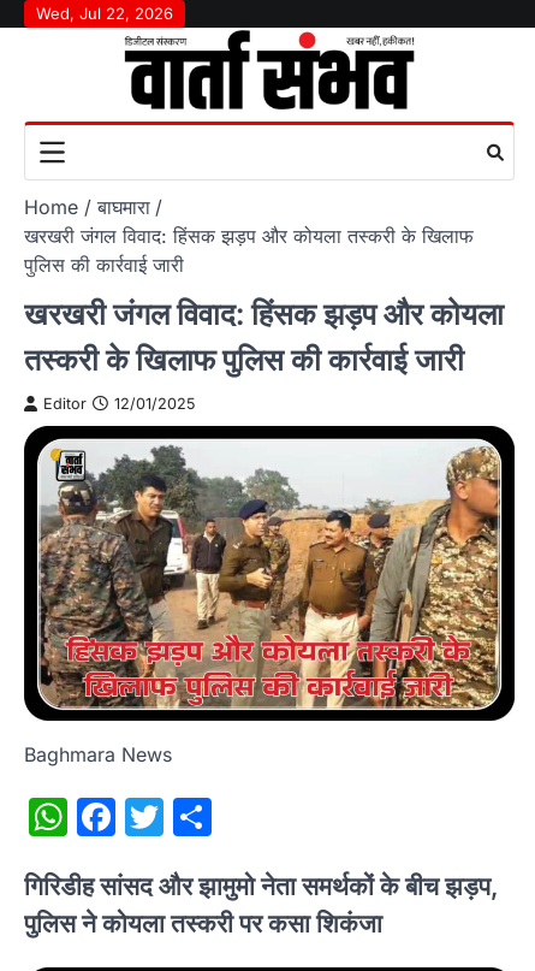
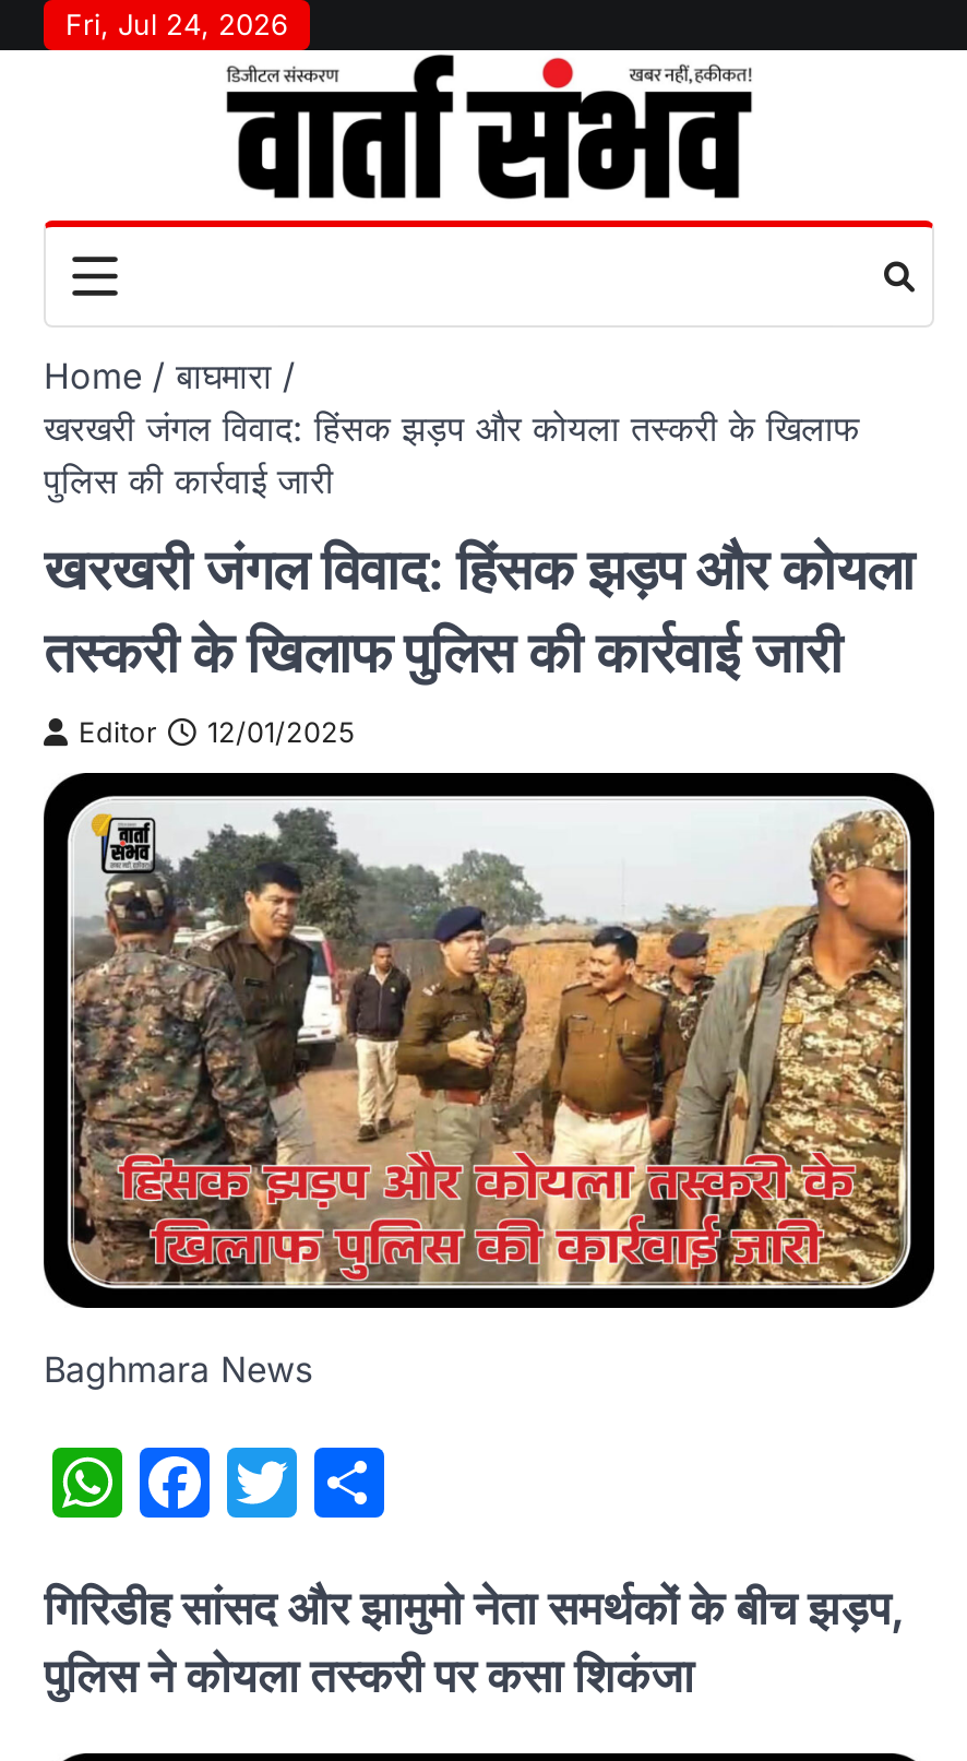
- Wed, Jul 22, 2026
+ Fri, Jul 24, 2026
